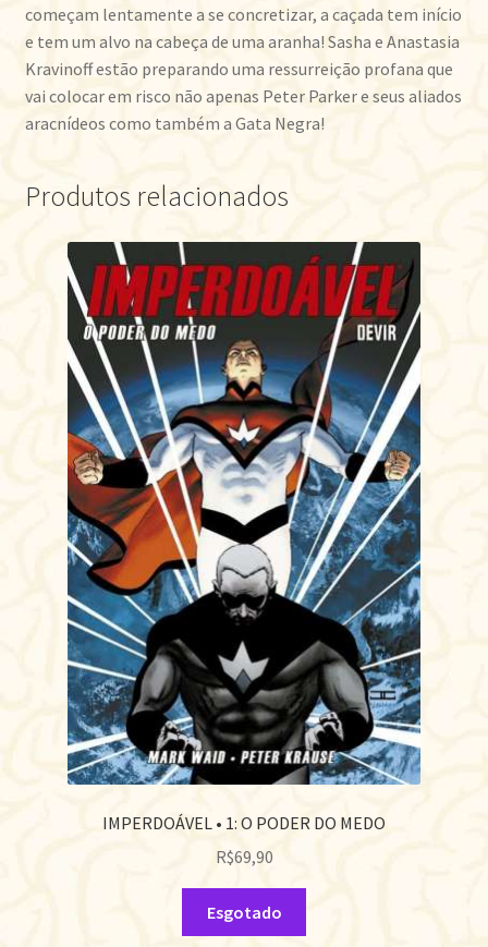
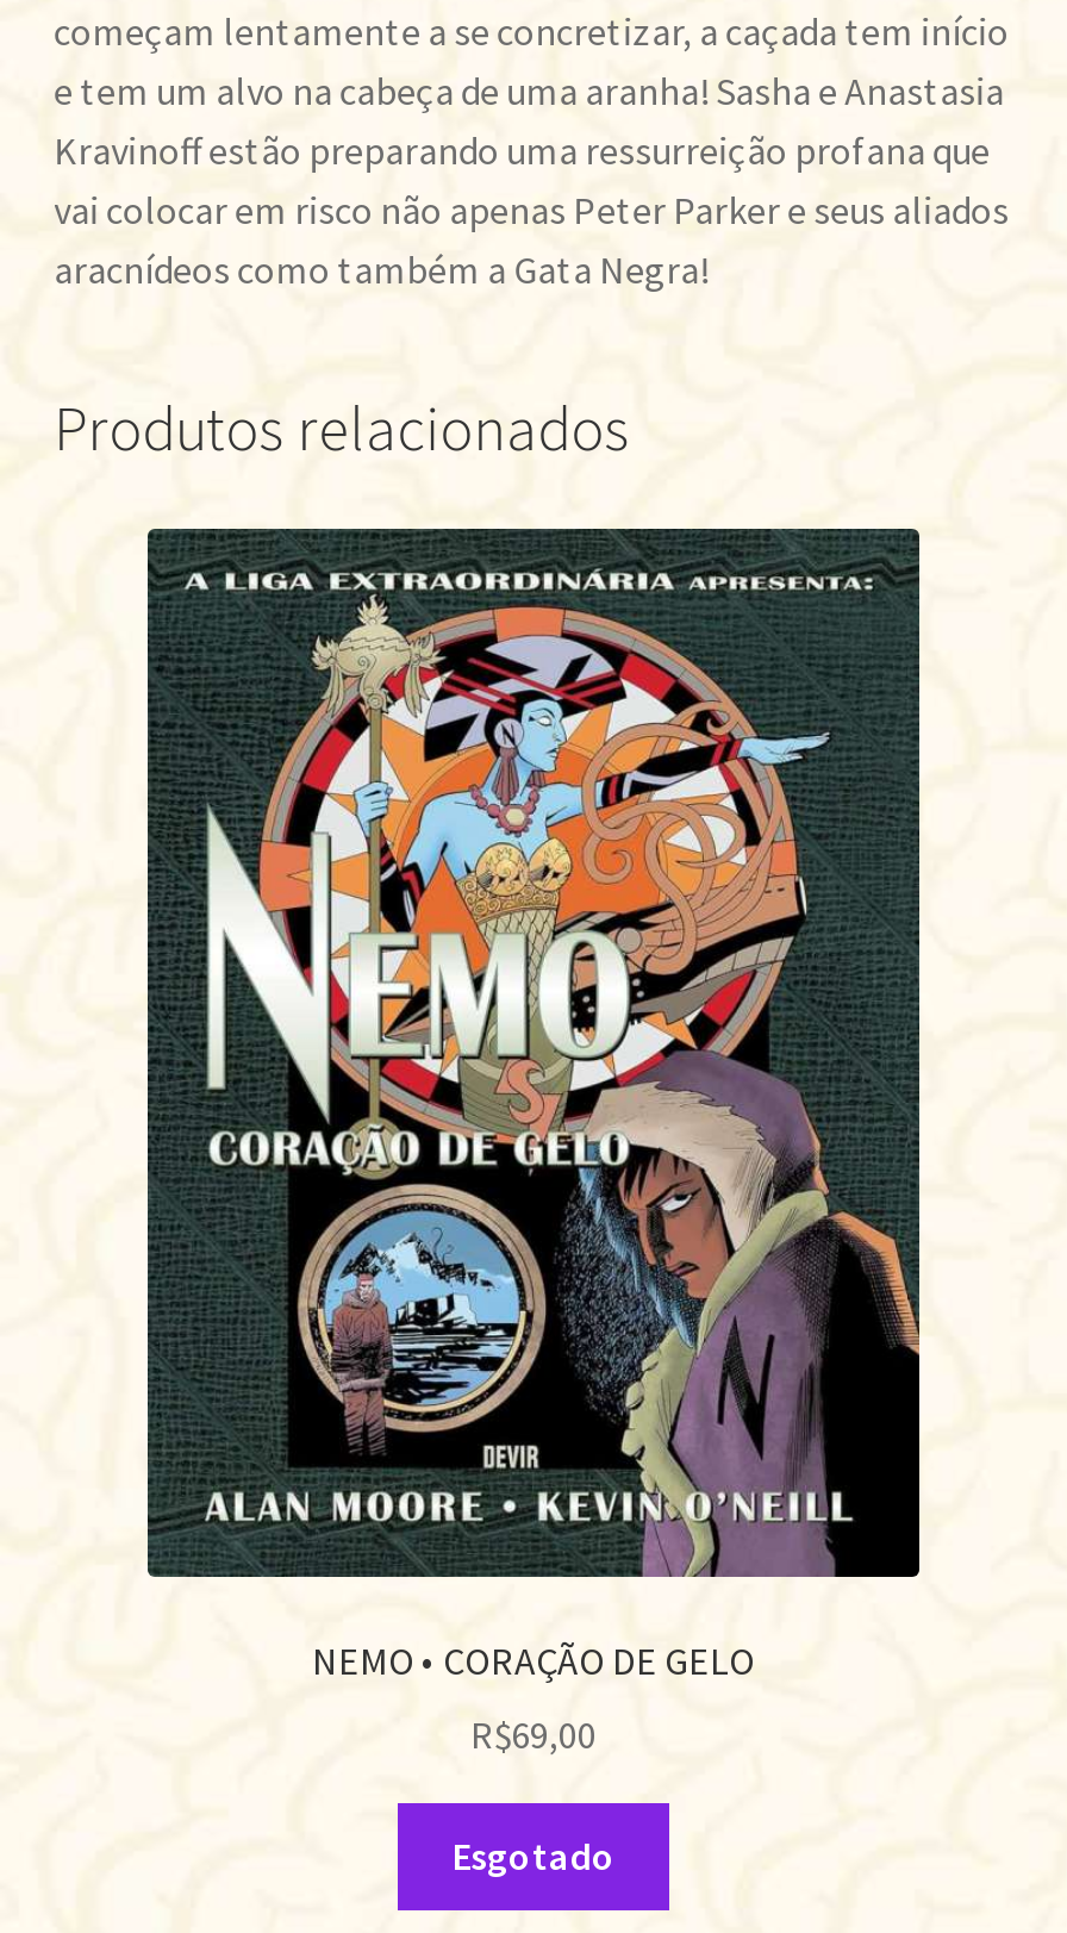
- [image]
- IMPERDOÁVEL • 1: O PODER DO MEDO
+ [image]
+ NEMO • CORAÇÃO DE GELO

- R$69,90
+ R$69,00
